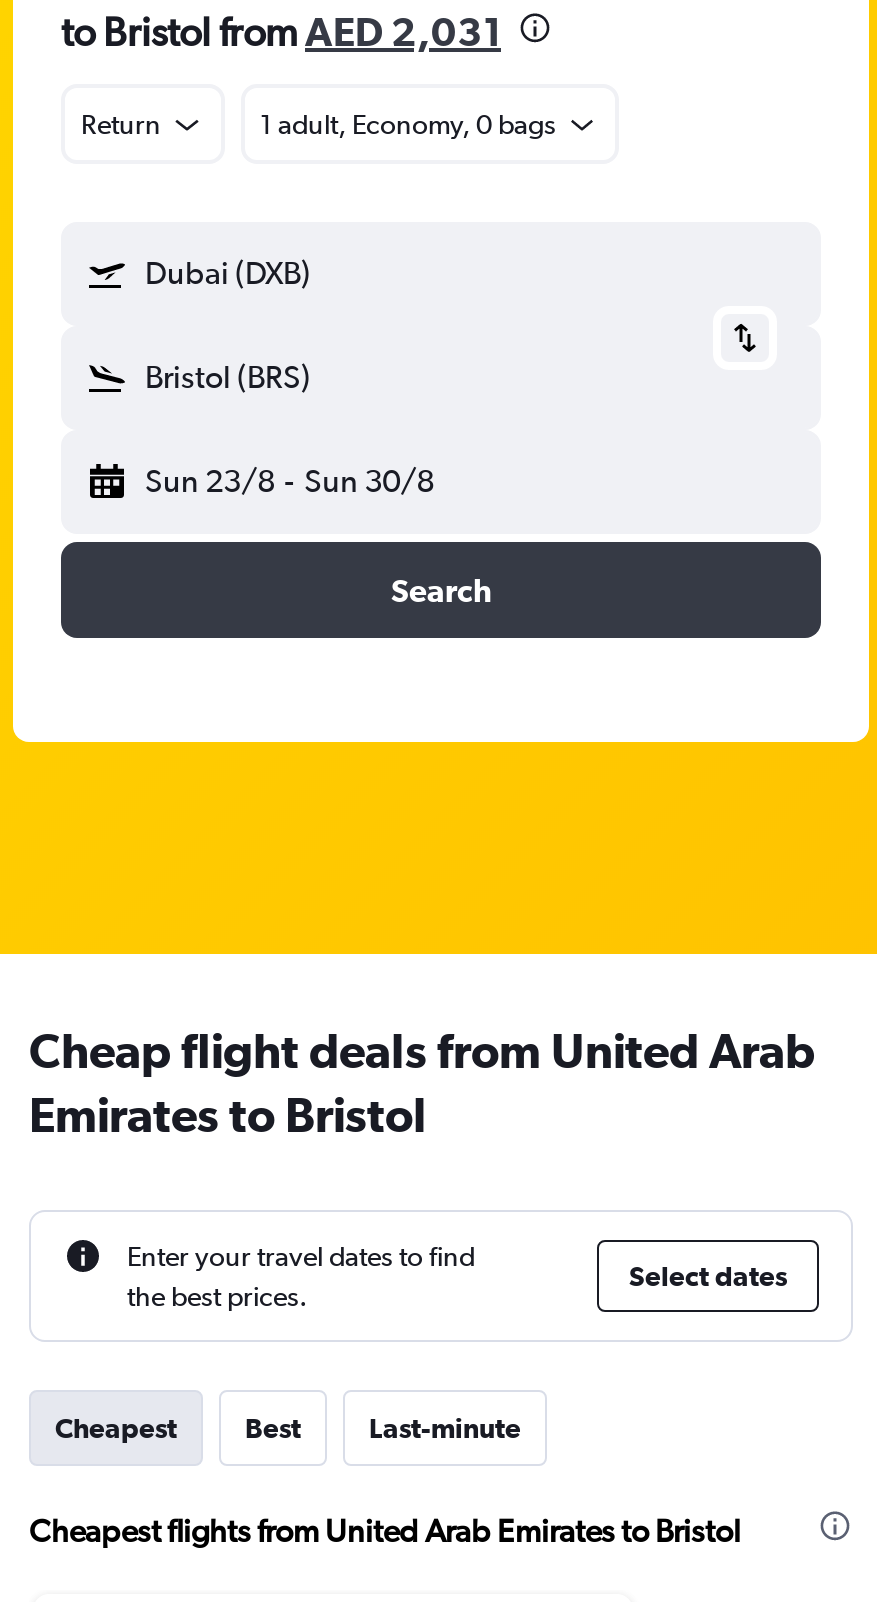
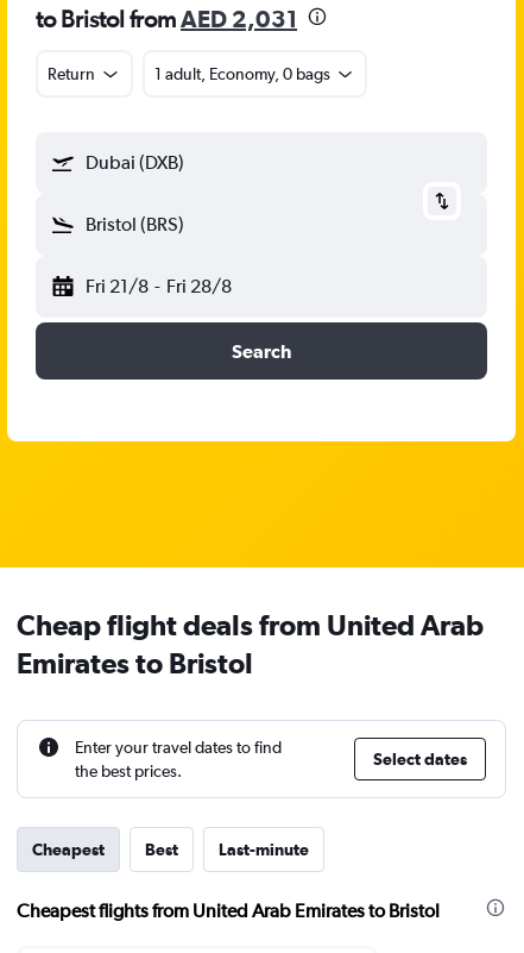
- Sun 23/8 - Sun 30/8
+ Fri 21/8 - Fri 28/8
